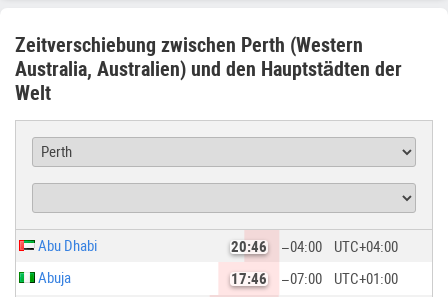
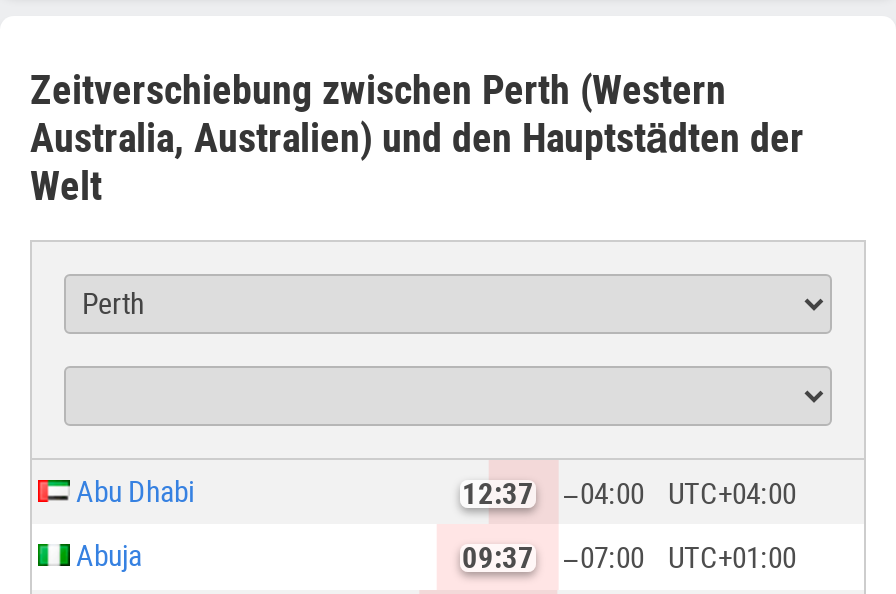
- 20:46
+ 12:37

- 17:46
+ 09:37
